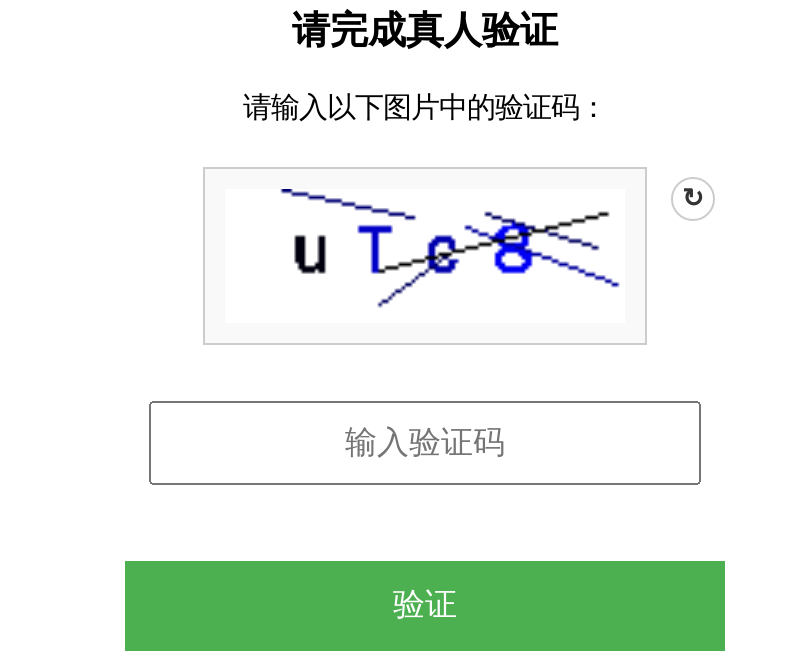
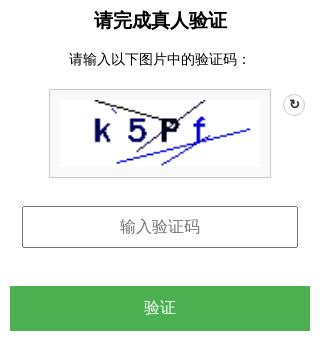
- [image]
+ [image]
